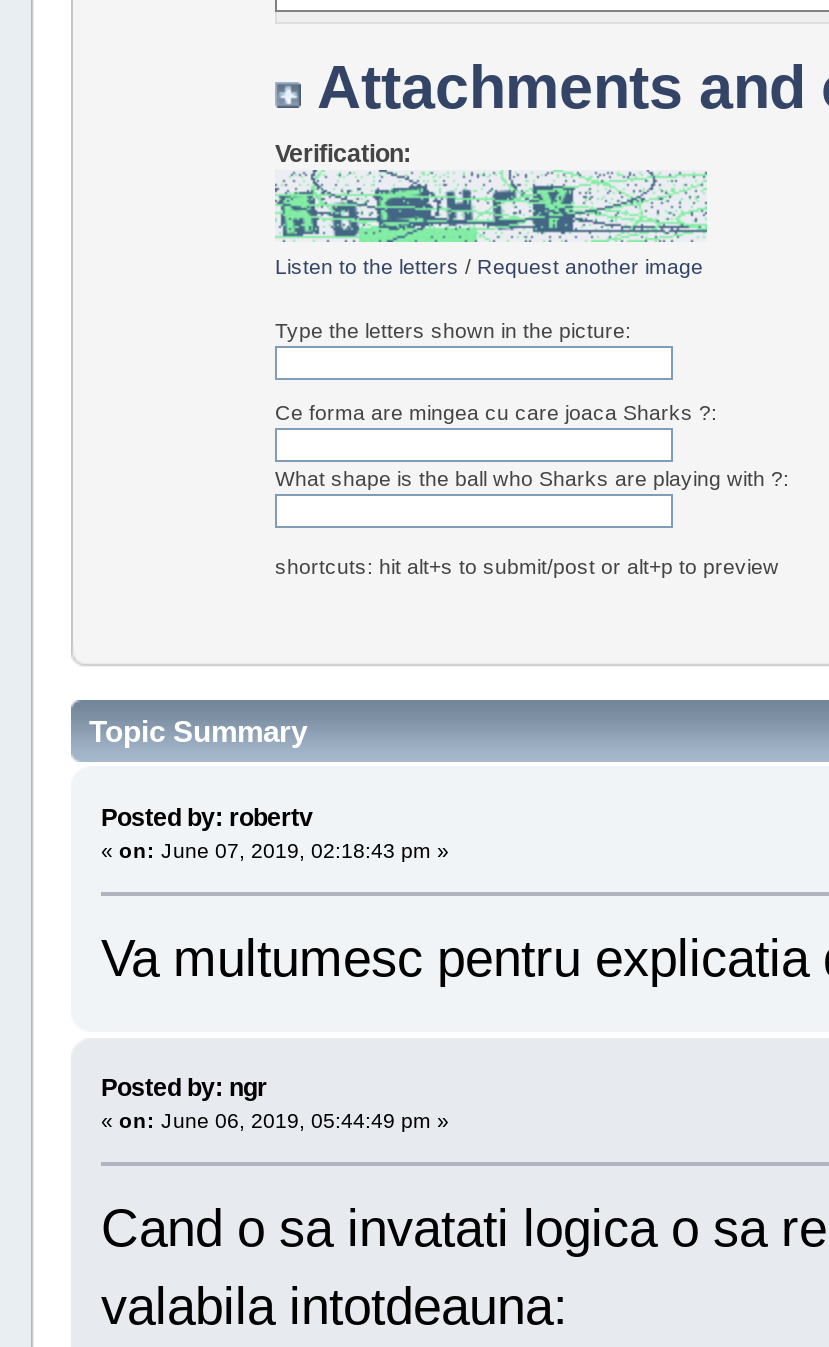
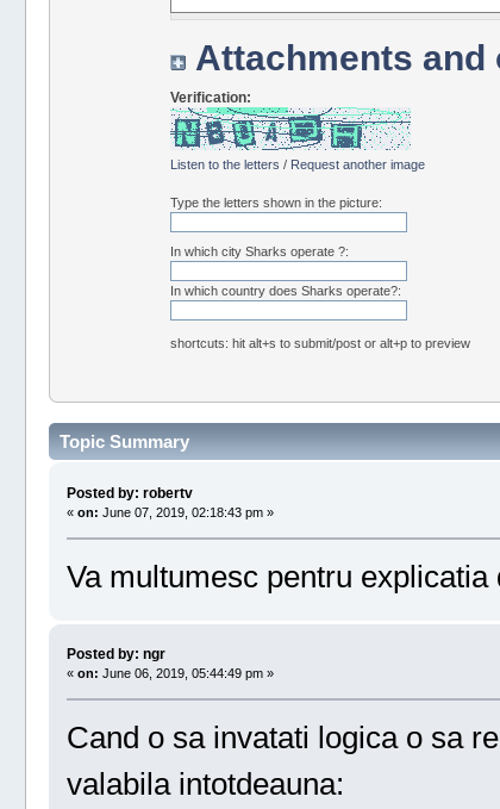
- [image]
+ [image]

- Ce forma are mingea cu care joaca Sharks ?:
+ In which city Sharks operate ?:

- What shape is the ball who Sharks are playing with ?:
+ In which country does Sharks operate?:
